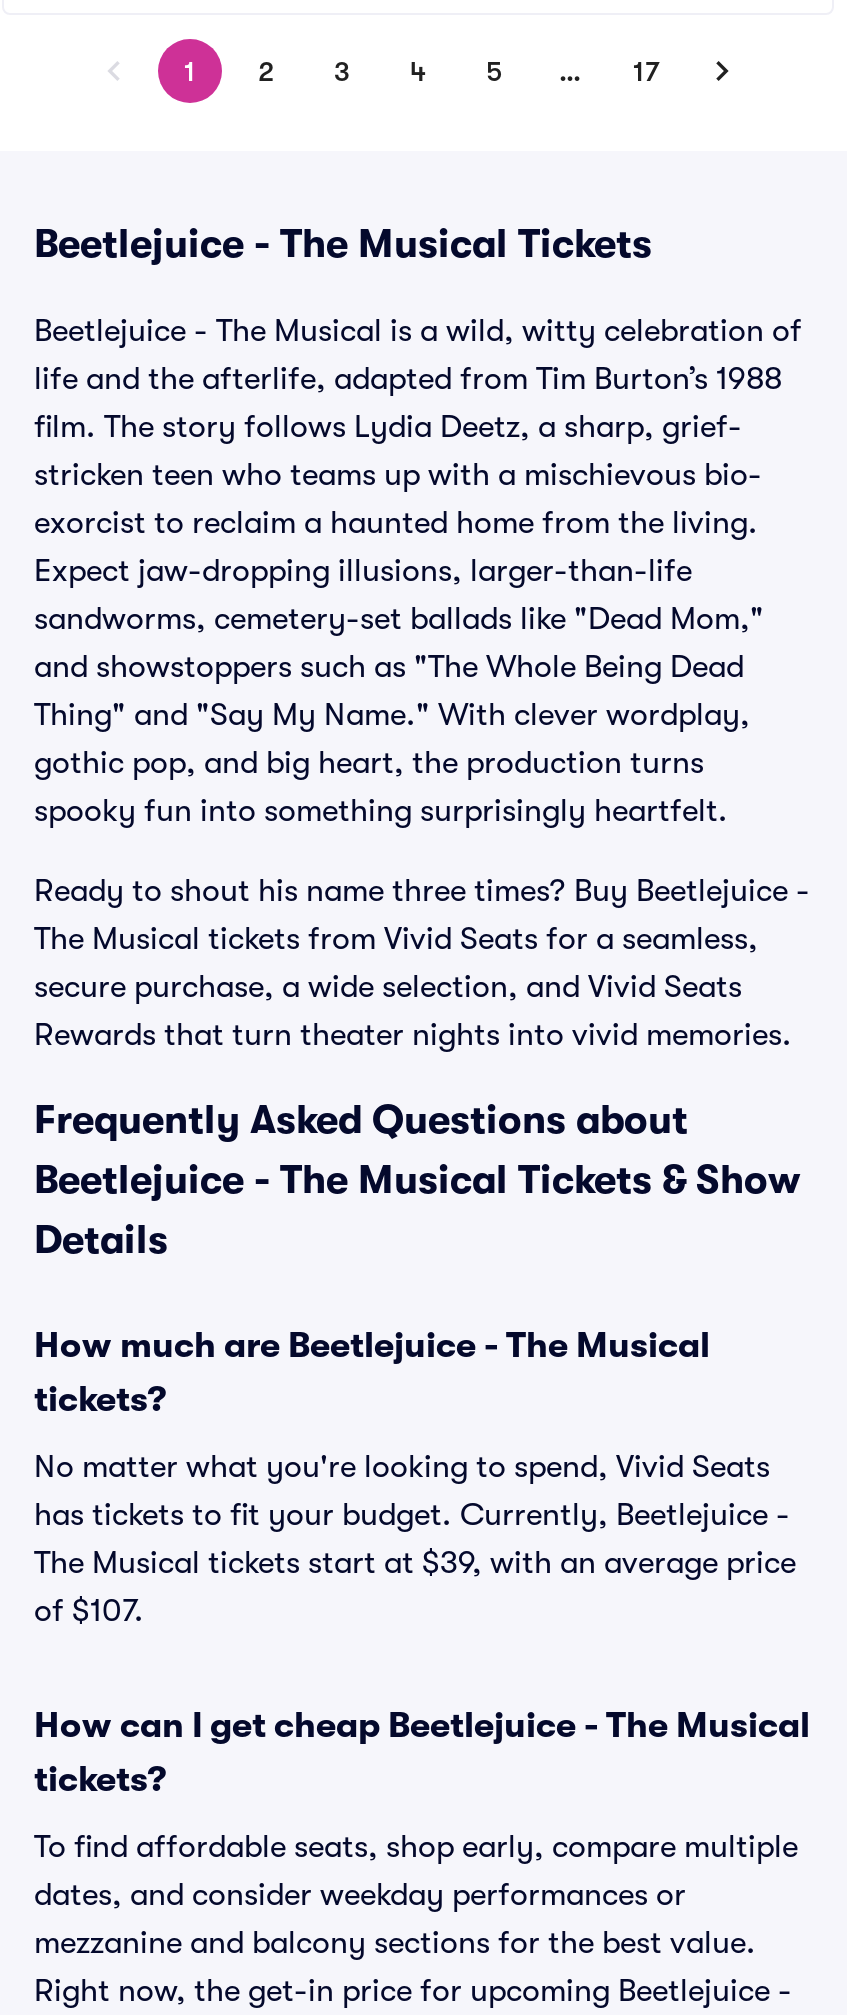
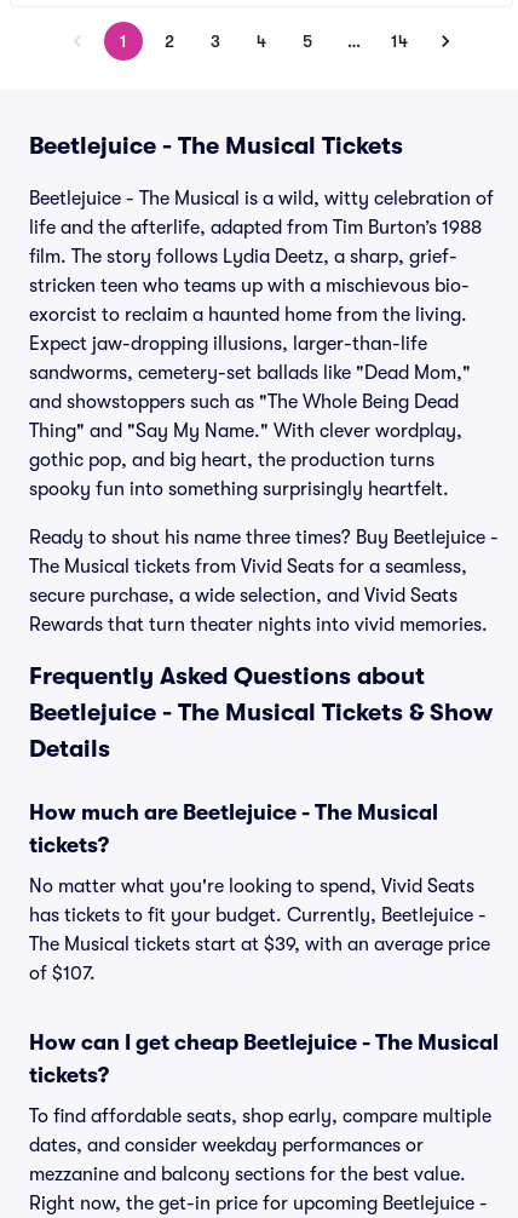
- 17
+ 14
